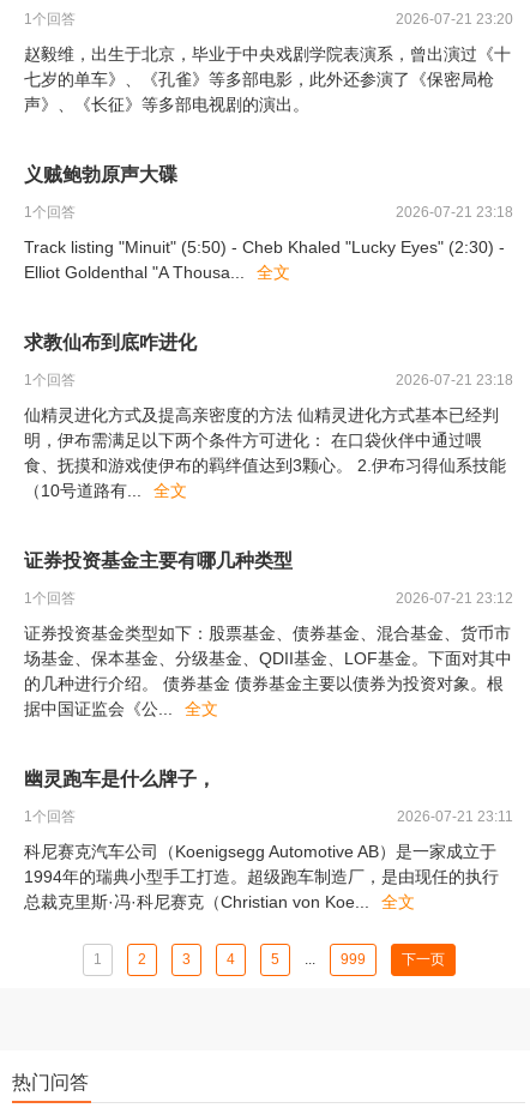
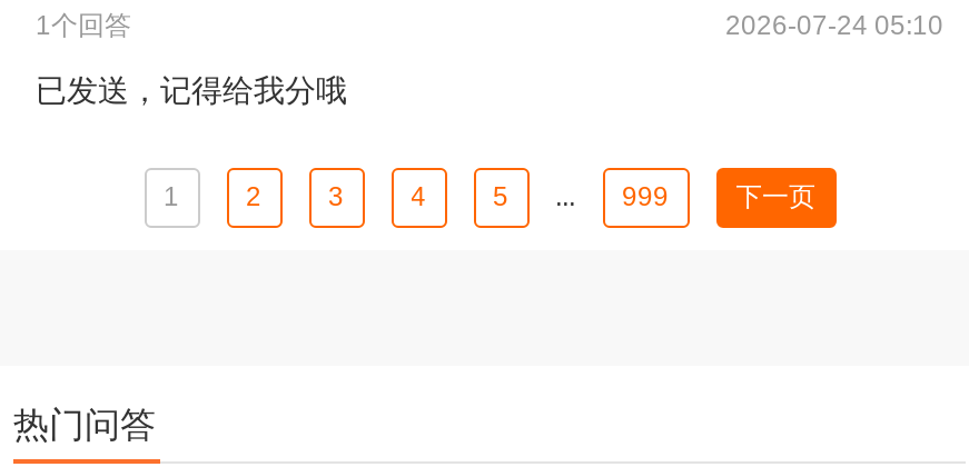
- 2026-07-21 23:20
- 赵毅维，出生于北京，毕业于中央戏剧学院表演系，曾出演过《十
- 七岁的单车》、《孔雀》等多部电影，此外还参演了《保密局枪
- 声》、《长征》等多部电视剧的演出。
- 义贼鲍勃原声大碟
- 1个回答
- 2026-07-21 23:18
- Track listing "Minuit" (5:50) - Cheb Khaled "Lucky Eyes" (2:30) -
- Elliot Goldenthal "A Thousa...
- 全文
- 求教仙布到底咋进化
- 1个回答
- 2026-07-21 23:18
- 仙精灵进化方式及提高亲密度的方法 仙精灵进化方式基本已经判
- 明，伊布需满足以下两个条件方可进化： 在口袋伙伴中通过喂
- 食、抚摸和游戏使伊布的羁绊值达到3颗心。 2.伊布习得仙系技能
- （10号道路有...
- 全文
- 证券投资基金主要有哪几种类型
- 1个回答
- 2026-07-21 23:12
- 证券投资基金类型如下：股票基金、债券基金、混合基金、货币市
- 场基金、保本基金、分级基金、QDII基金、LOF基金。下面对其中
- 的几种进行介绍。 债券基金 债券基金主要以债券为投资对象。根
- 据中国证监会《公...
- 全文
- 幽灵跑车是什么牌子，
- 1个回答
- 2026-07-21 23:11
- 科尼赛克汽车公司（Koenigsegg Automotive AB）是一家成立于
- 1994年的瑞典小型手工打造。超级跑车制造厂，是由现任的执行
- 总裁克里斯·冯·科尼赛克（Christian von Koe...
- 全文
+ 2026-07-24 05:10
+ 已发送，记得给我分哦
